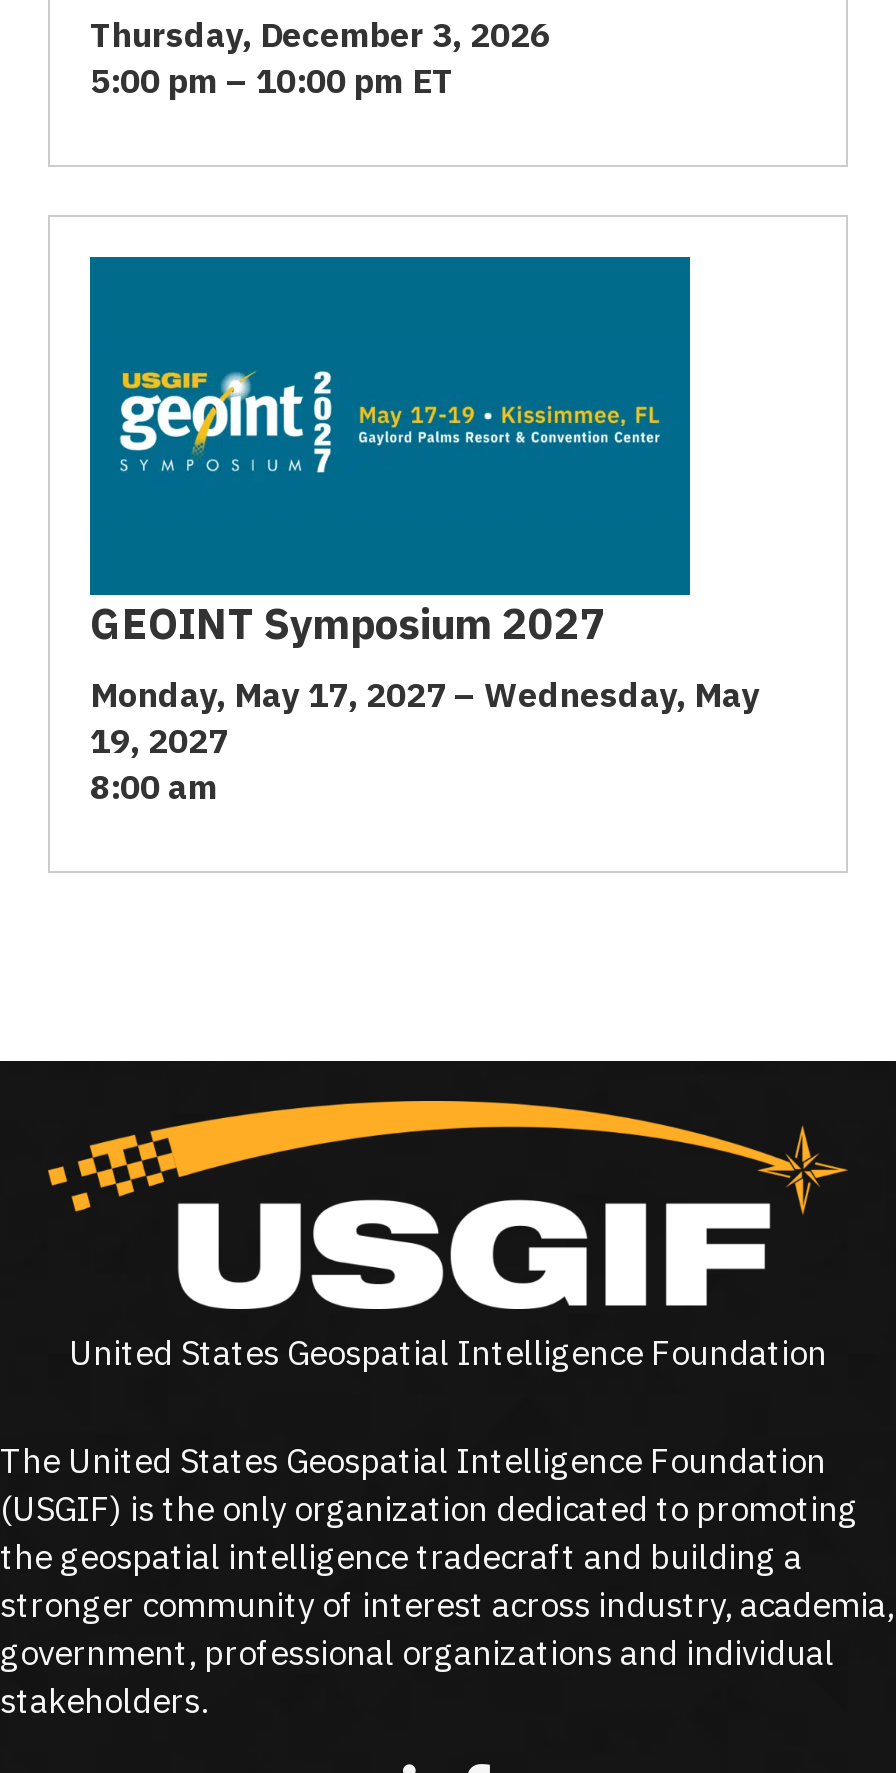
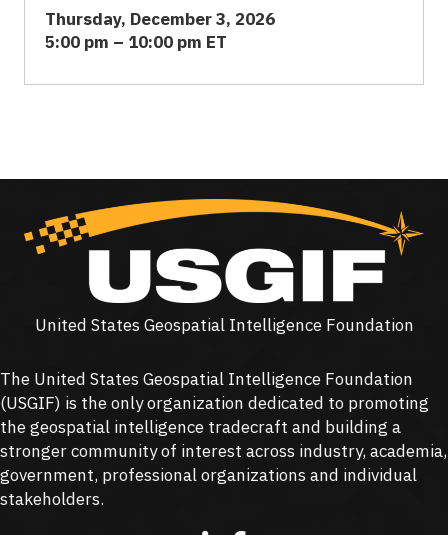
- [image]
- GEOINT Symposium 2027
- Monday, May 17, 2027 – Wednesday, May
- 19, 2027
- 8:00 am
